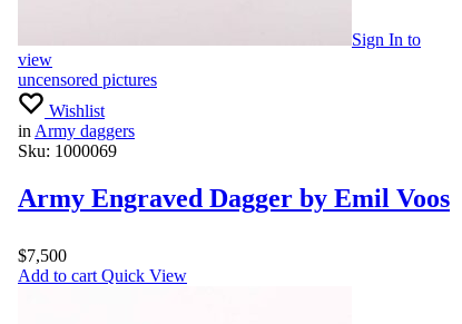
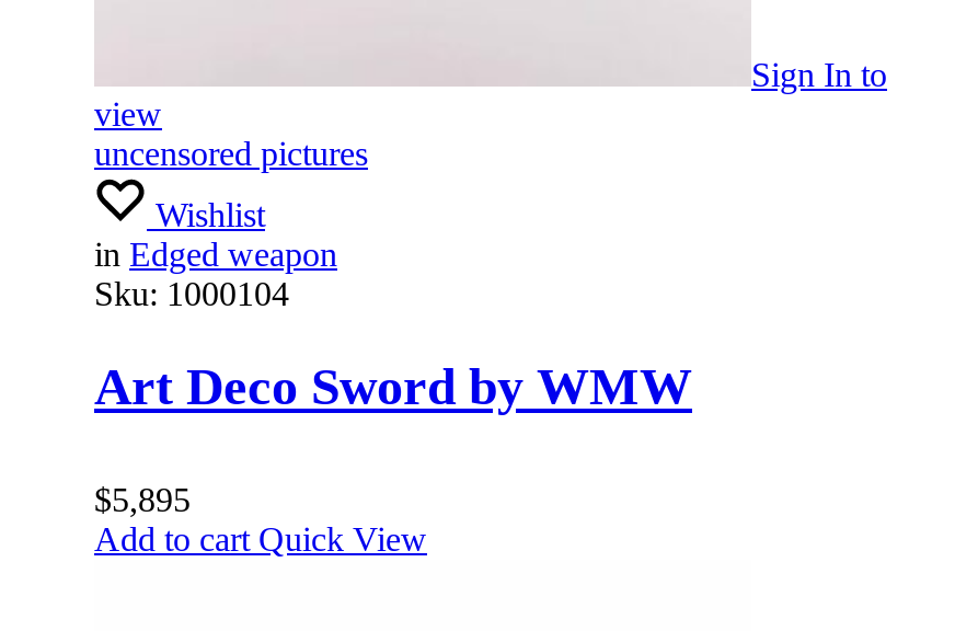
- in Army daggers
- Sku: 1000069
+ in Edged weapon
+ Sku: 1000104

- Army Engraved Dagger by Emil Voos
+ Art Deco Sword by WMW

- $7,500
+ $5,895
